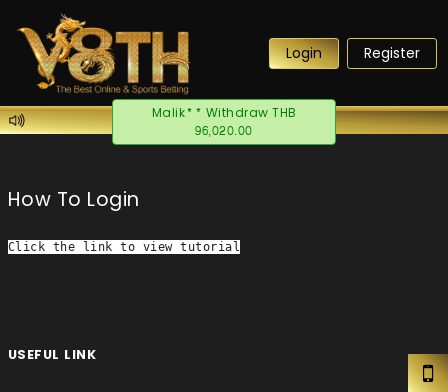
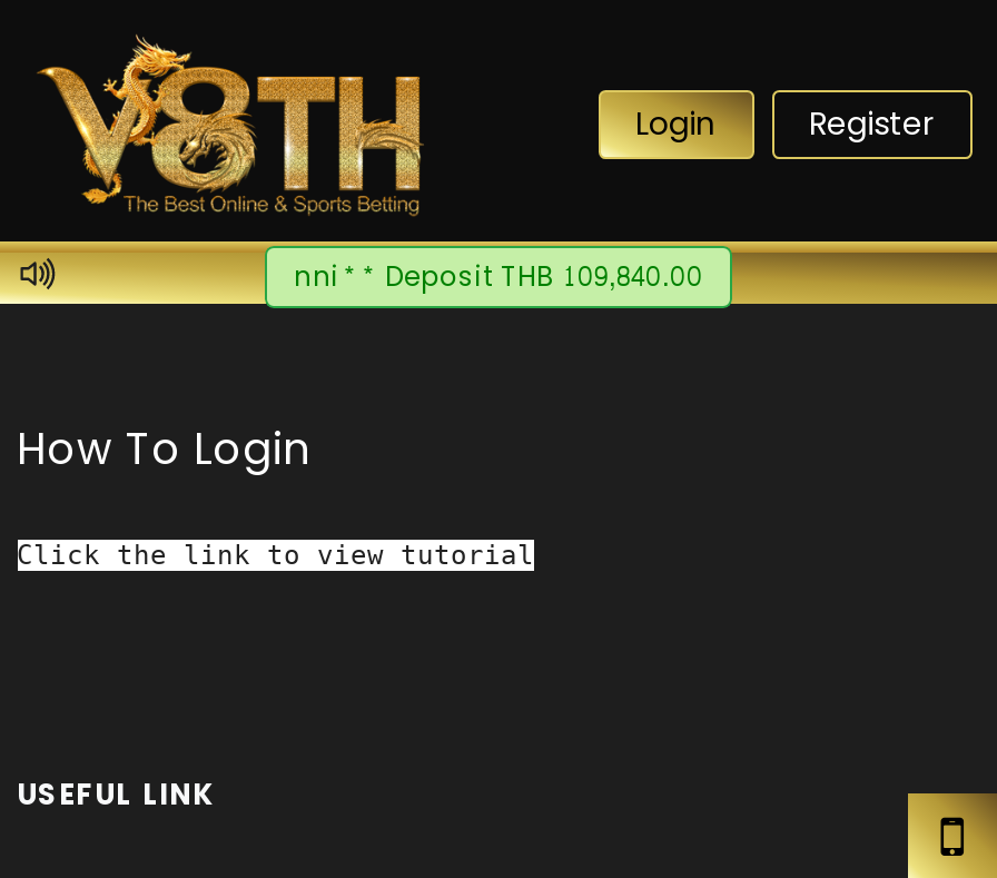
- [image]
- Malik** Withdraw THB
- 96,020.00
+ [image]
+ nni** Deposit THB 109,840.00

- [image]
+ [image]
